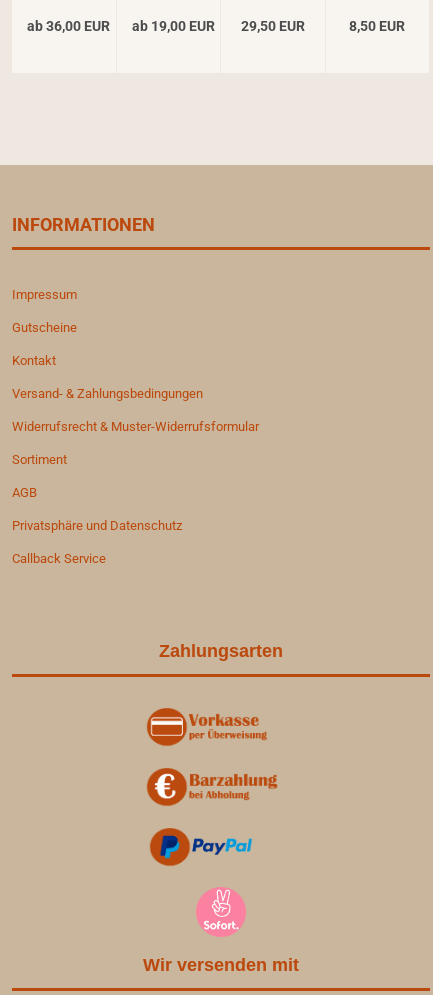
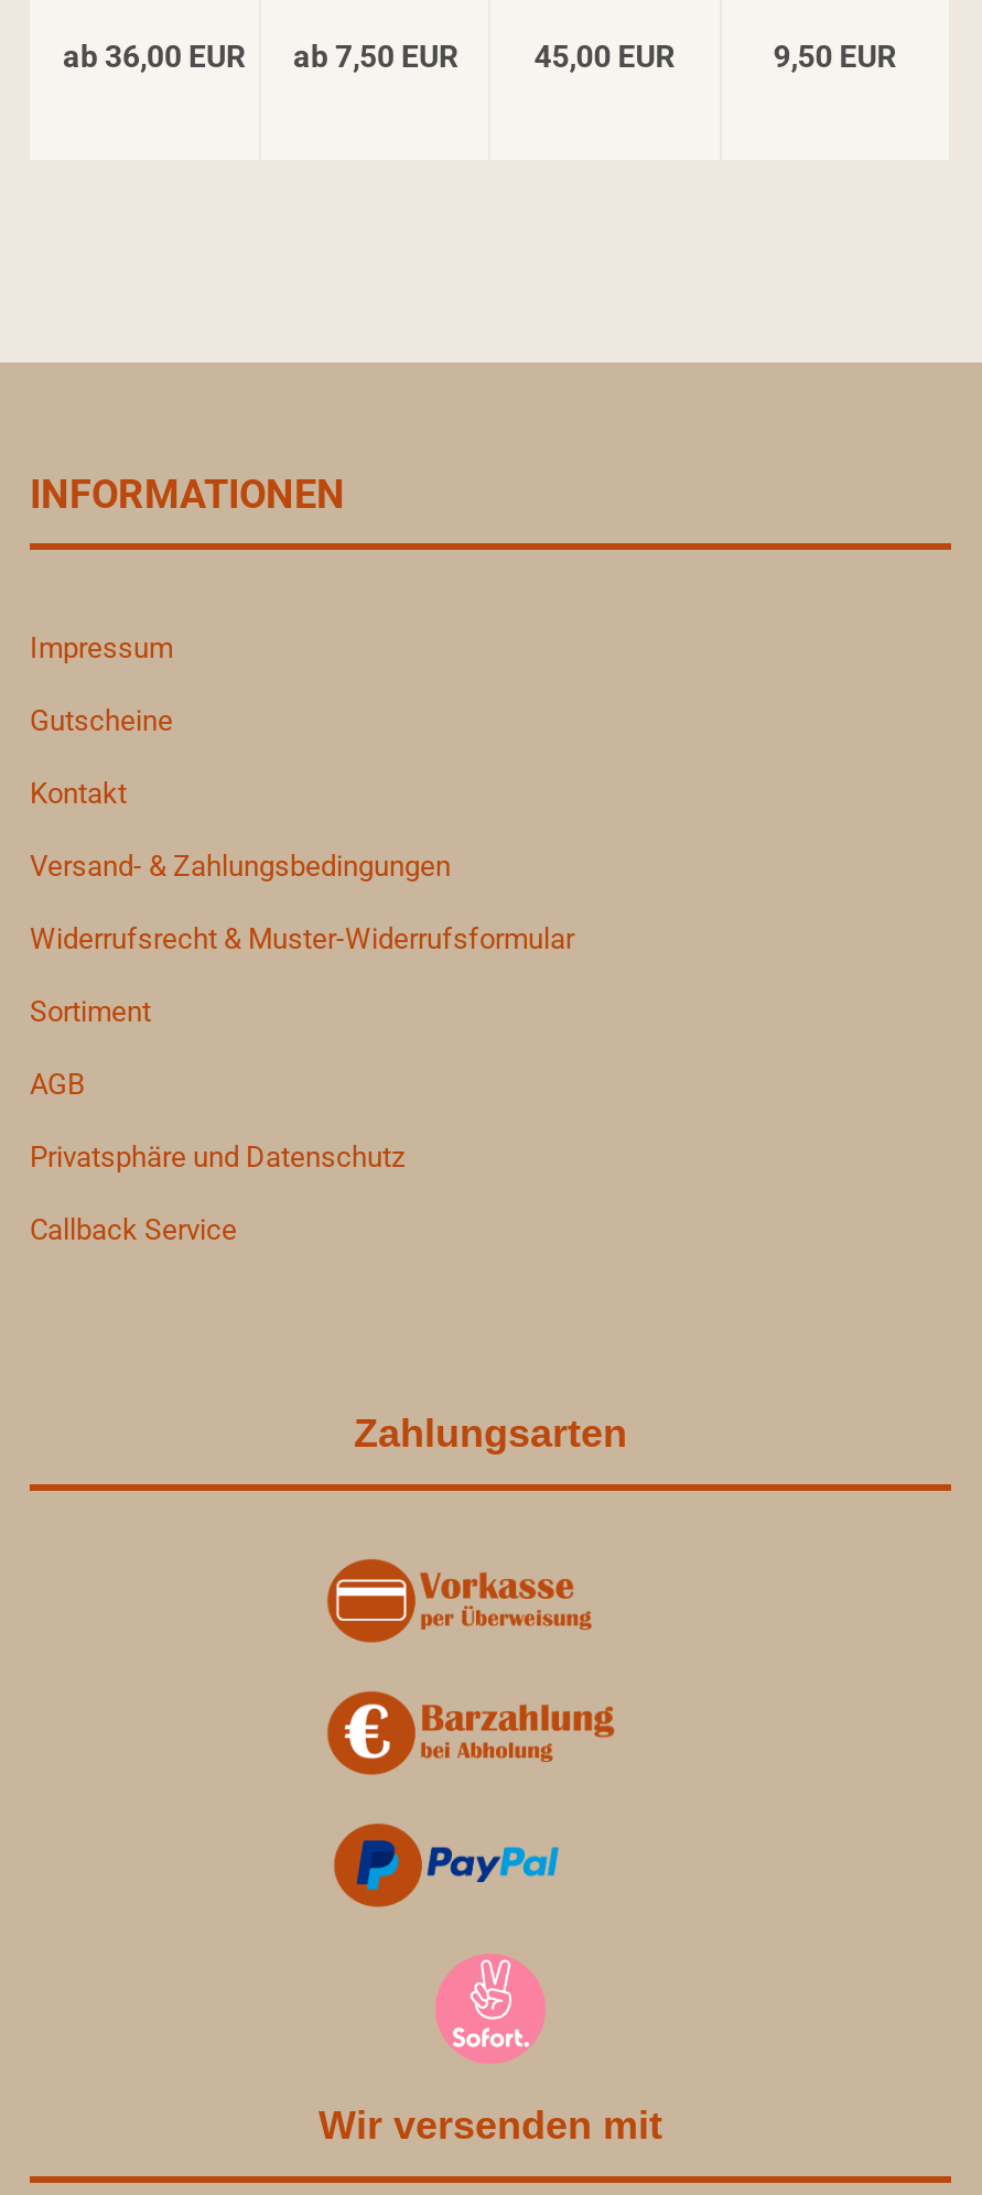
- ab 19,00 EUR
+ ab 7,50 EUR

- 29,50 EUR
+ 45,00 EUR

- 8,50 EUR
+ 9,50 EUR
